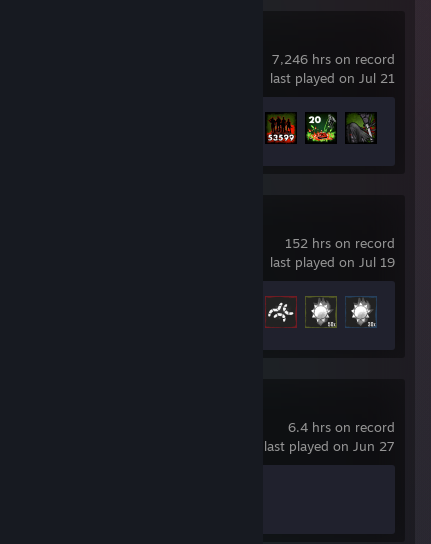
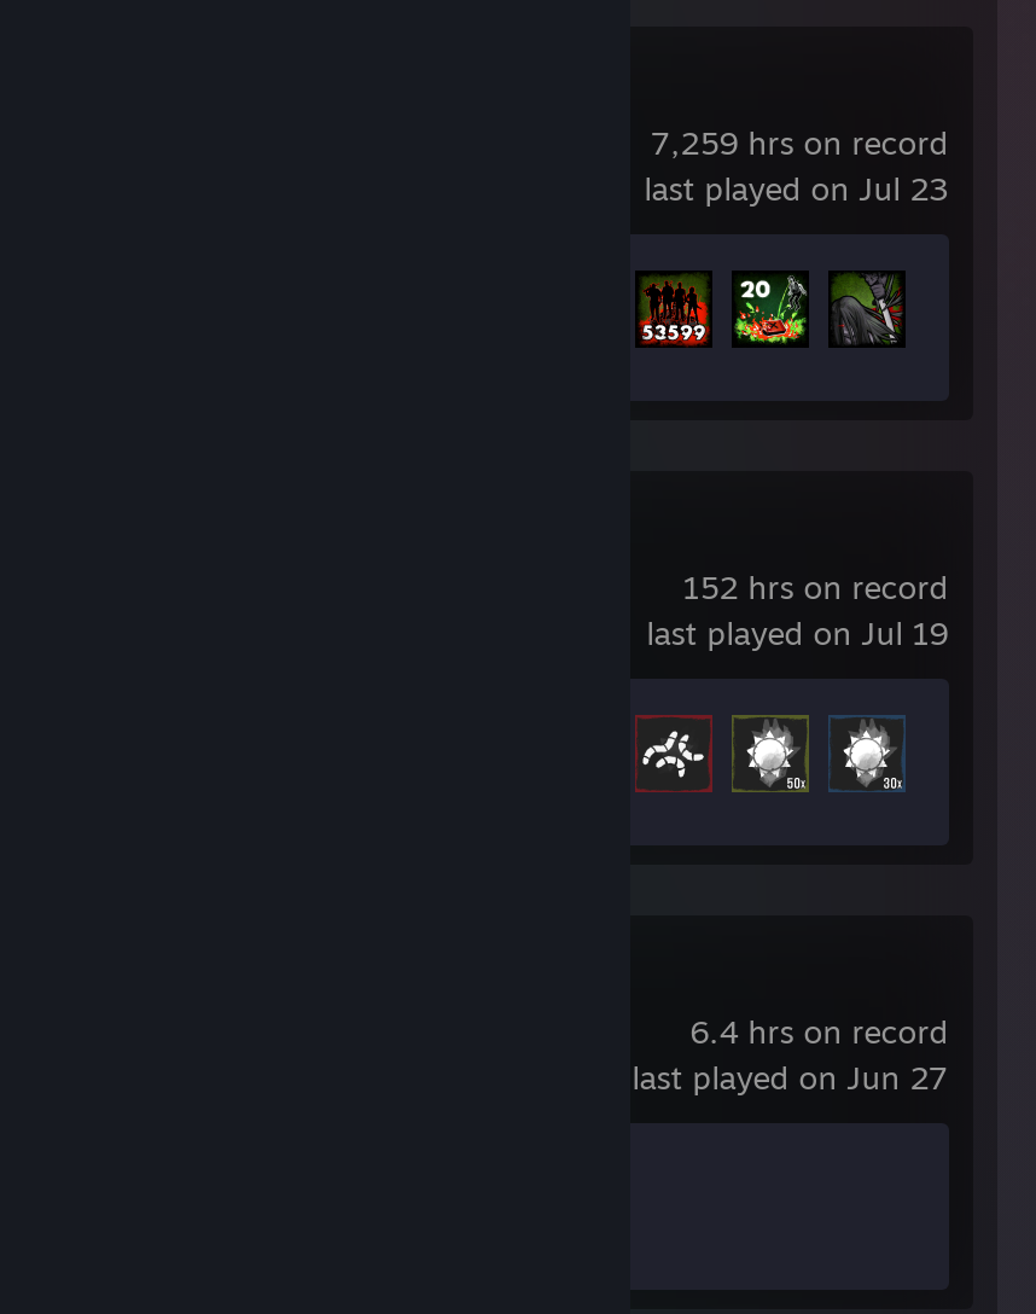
- 7,246 hrs on record
+ 7,259 hrs on record

- last played on Jul 21
+ last played on Jul 23
